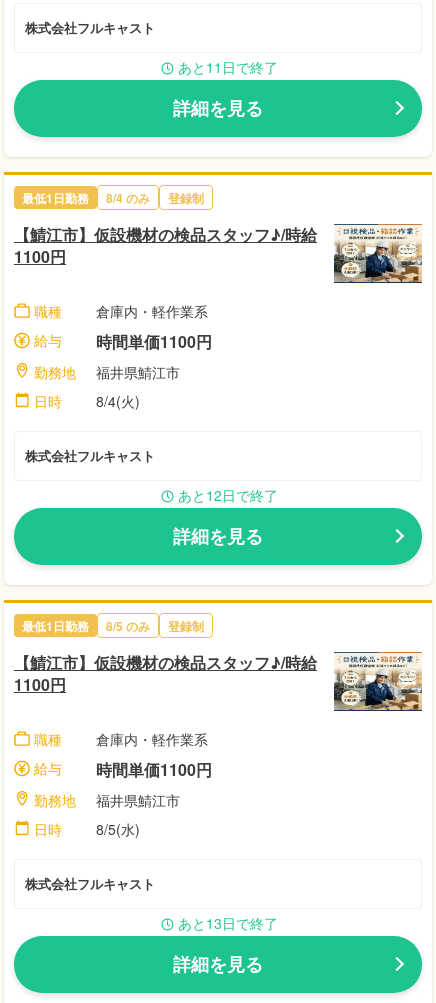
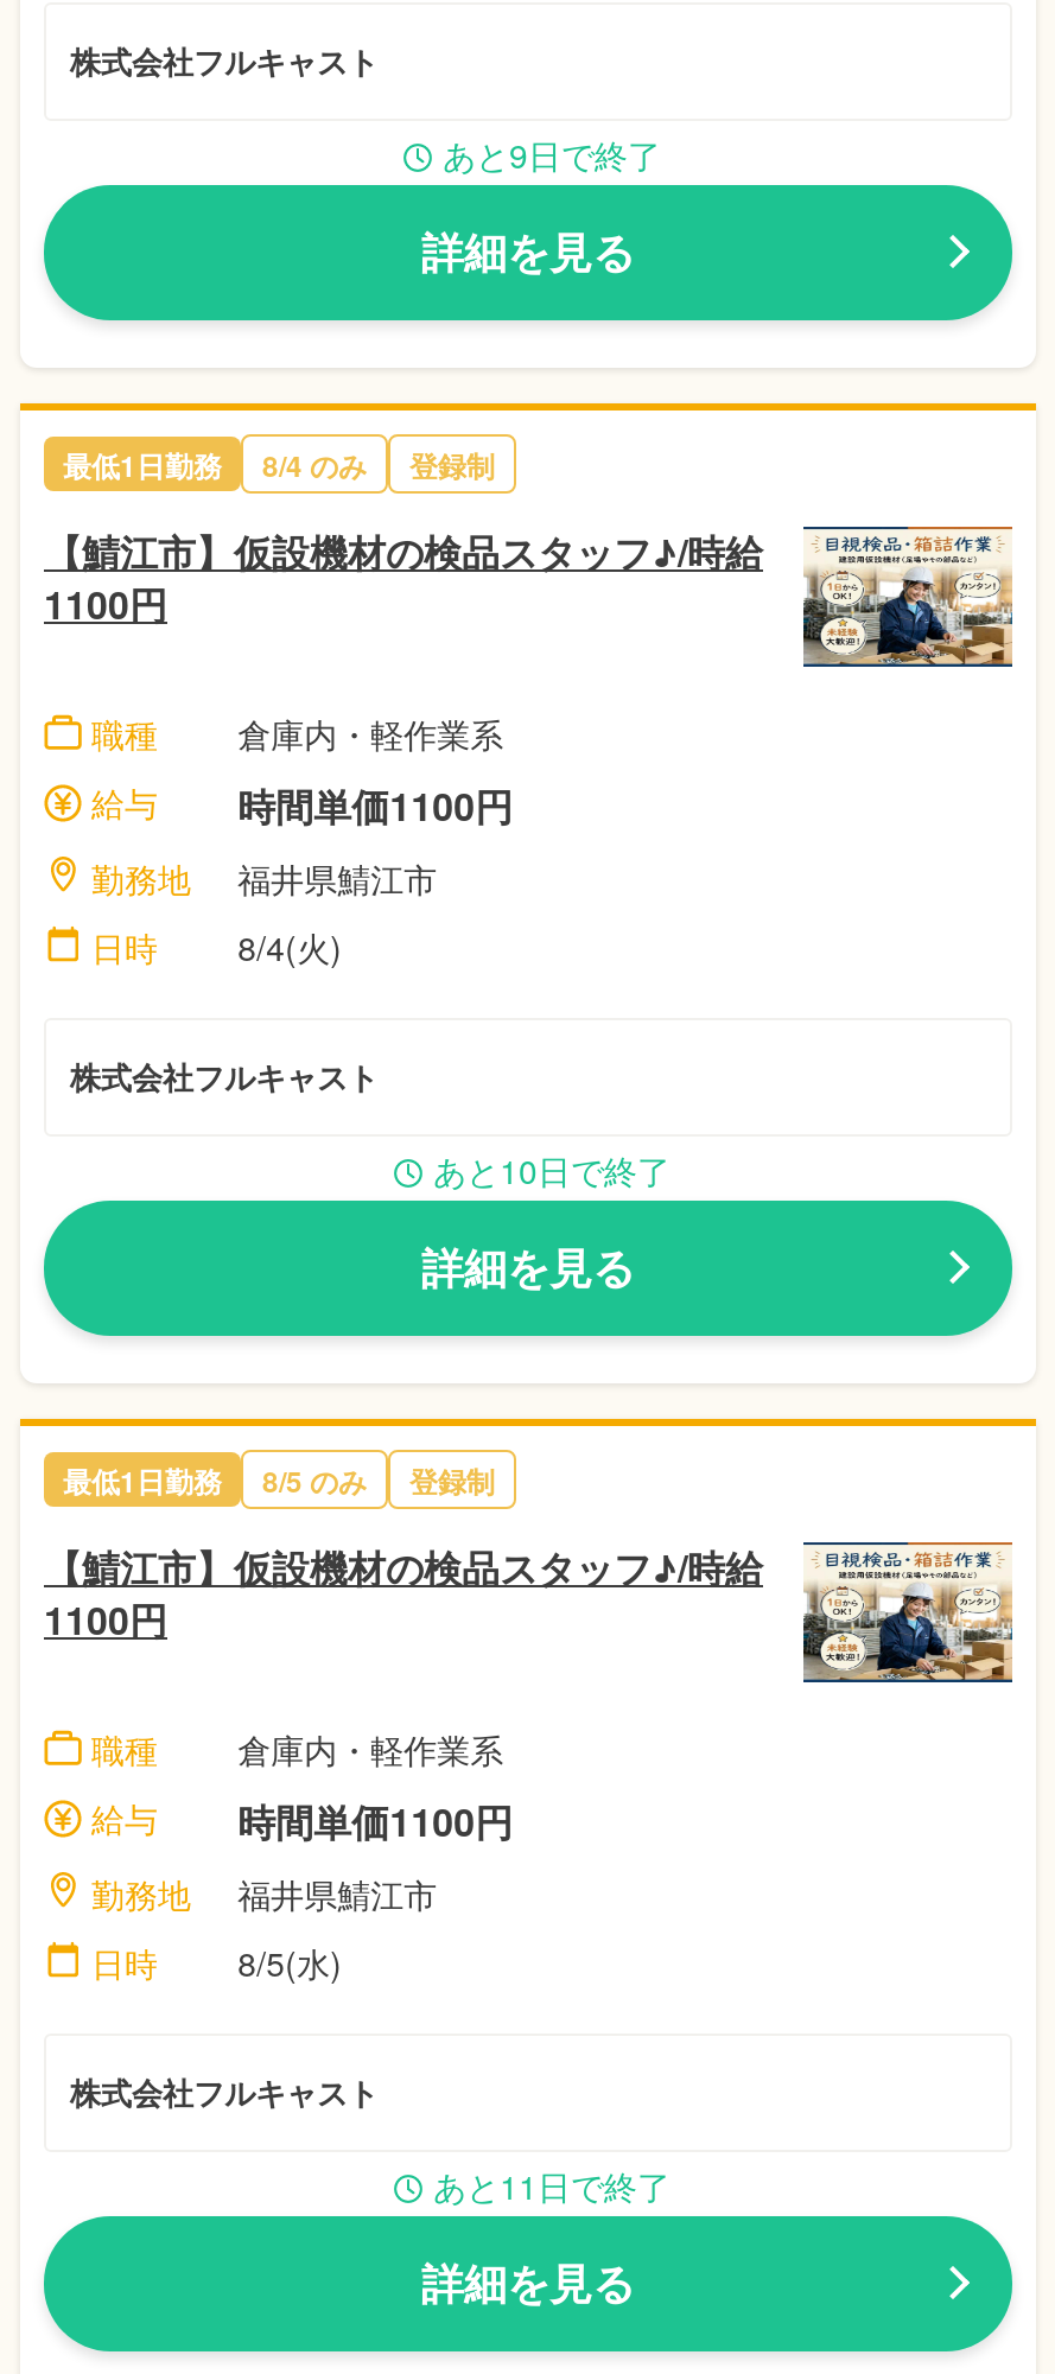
+ あと9日で終了

moved down: あと11日で終了

- あと12日で終了
+ あと10日で終了

- あと13日で終了
